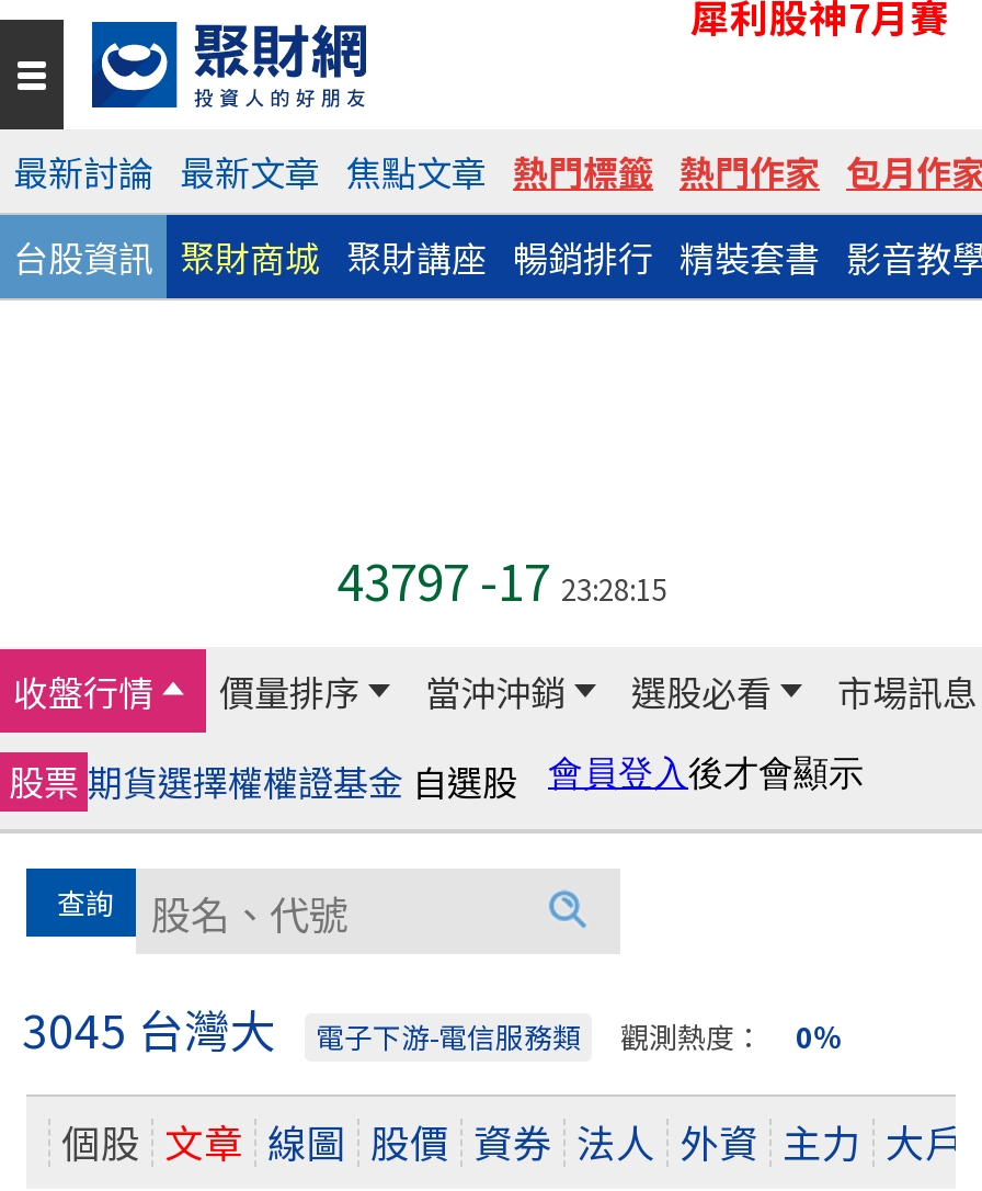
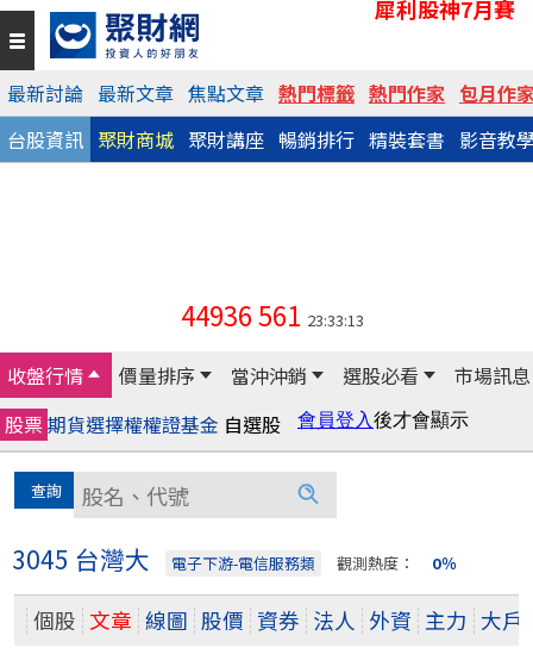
- 43797 -17 23:28:15
+ 44936 561 23:33:13
